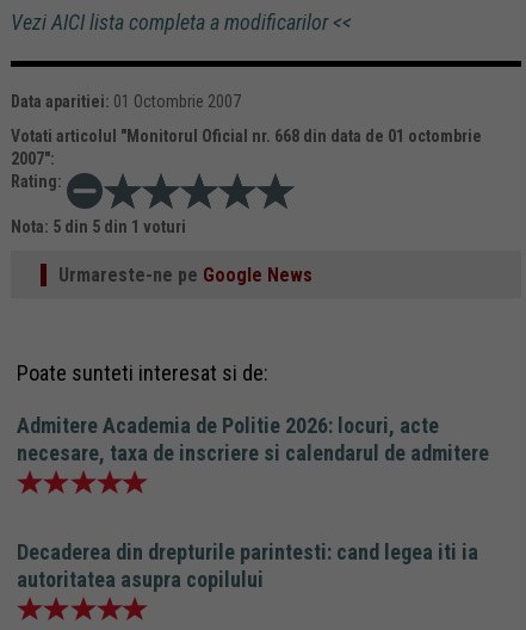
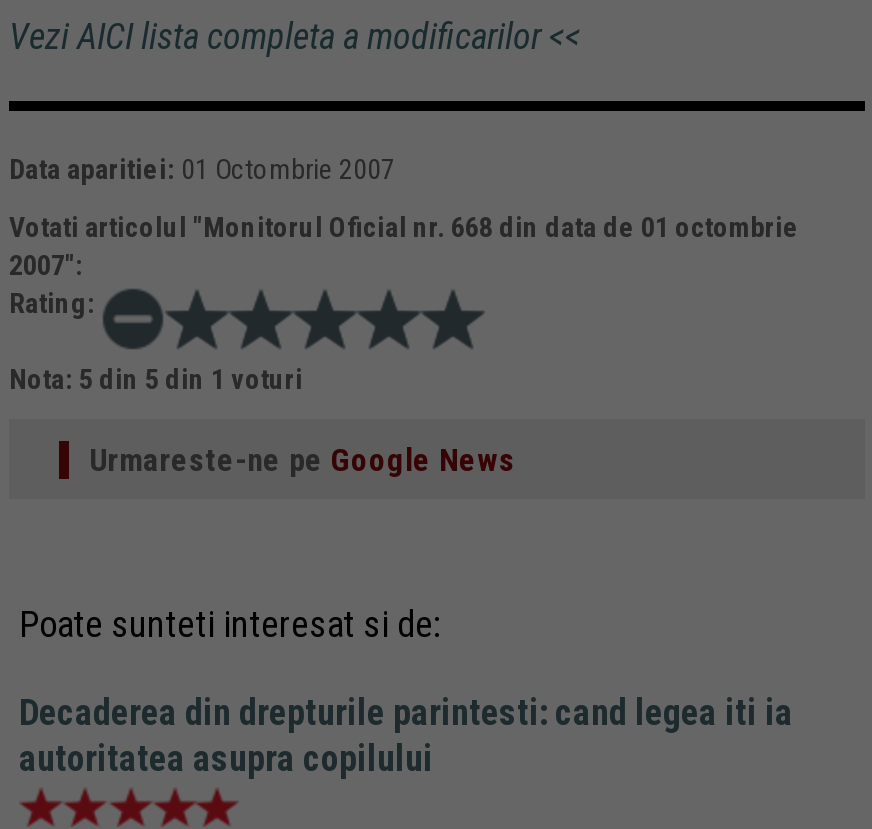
- Admitere Academia de Politie 2026: locuri, acte
- necesare, taxa de inscriere si calendarul de admitere
